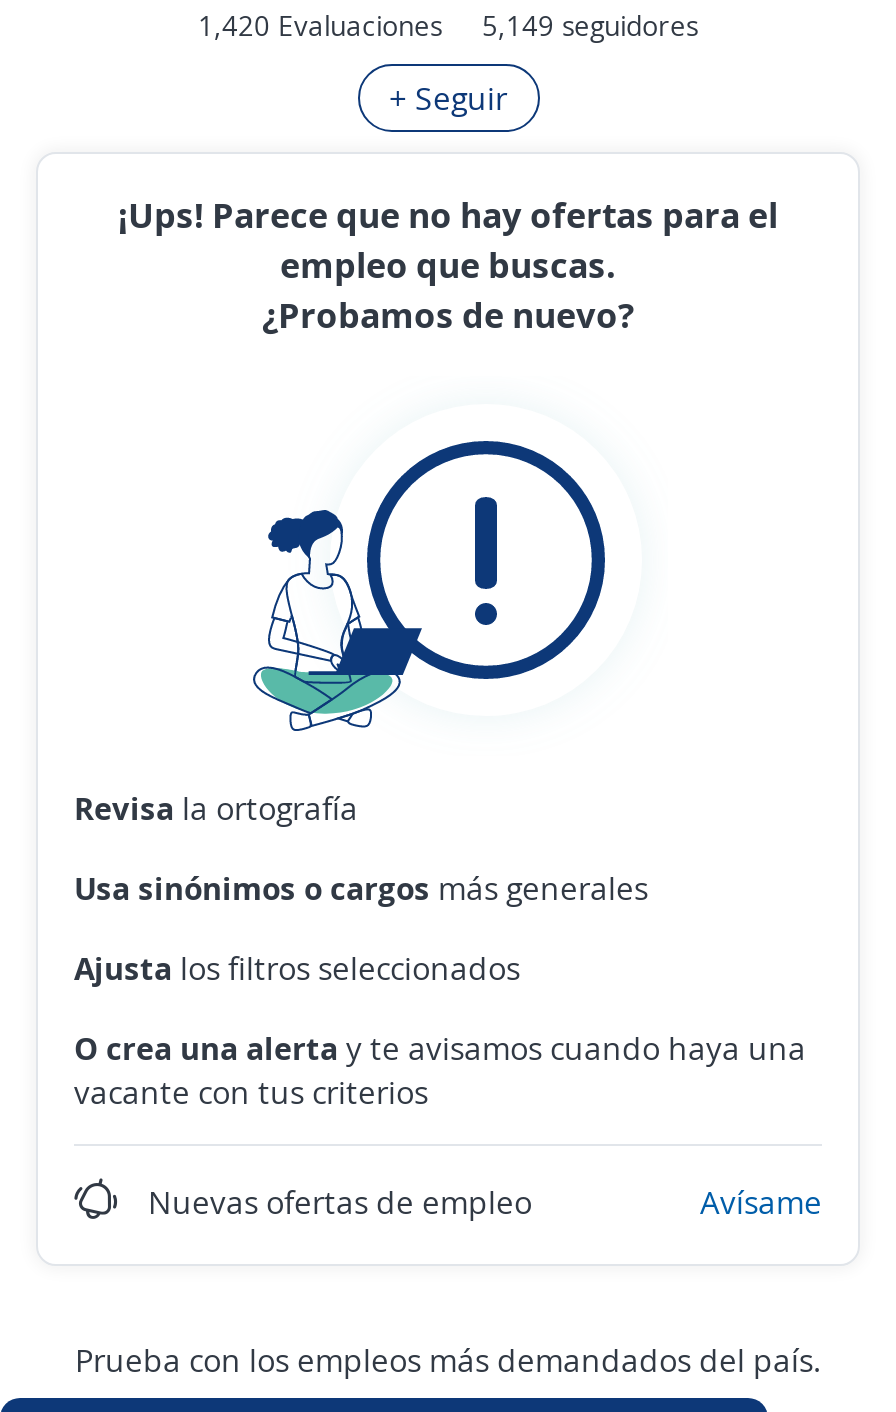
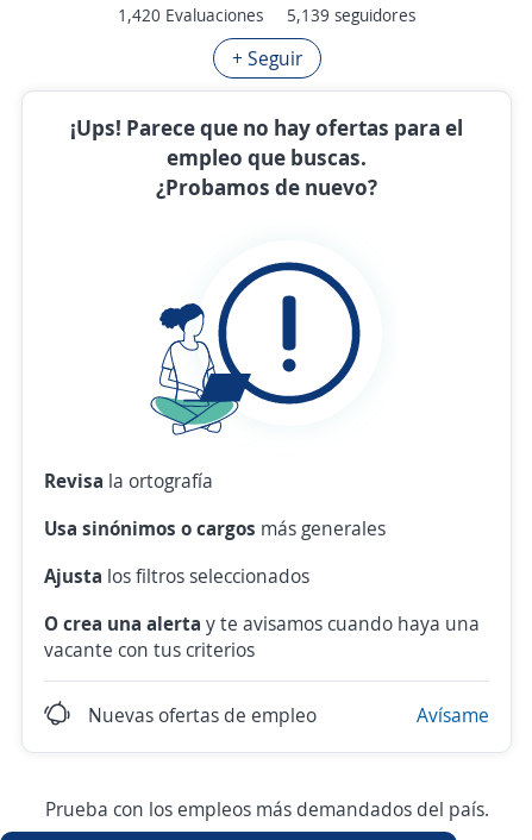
- 1,420 Evaluaciones 5,149 seguidores
+ 1,420 Evaluaciones 5,139 seguidores
